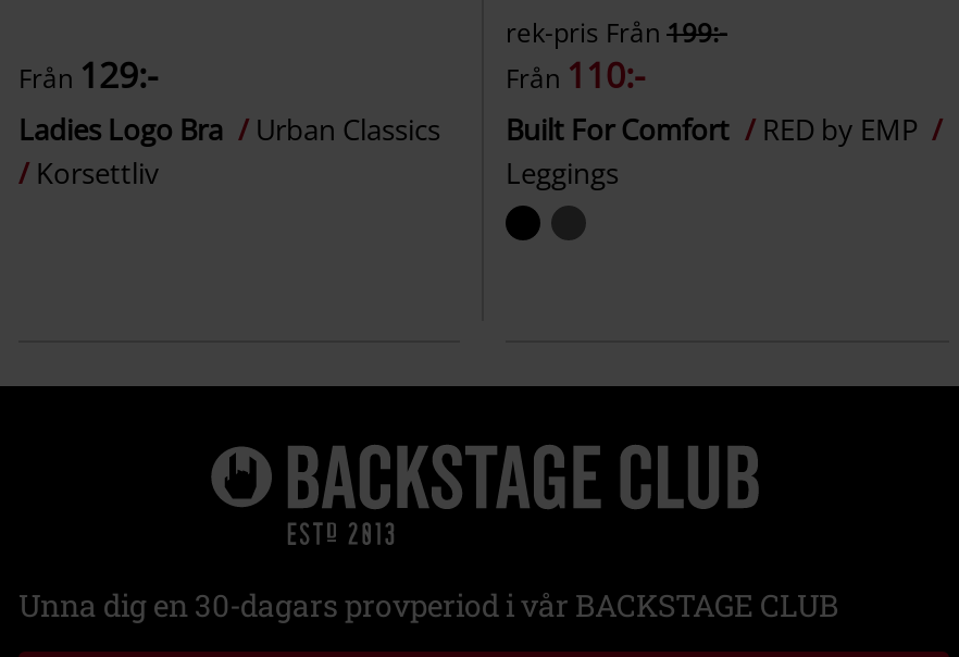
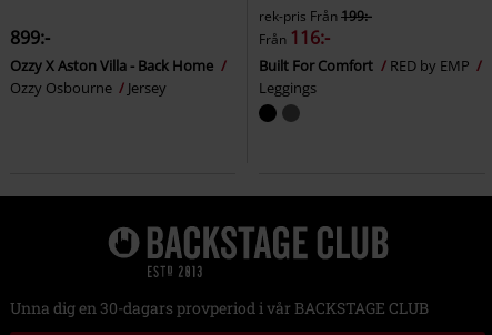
- Från 129:-
- Ladies Logo Bra
- Urban Classics
- Korsettliv
+ 899:-
+ Ozzy X Aston Villa - Back Home
+ Ozzy Osbourne
+ Jersey

- Från 110:-
+ Från 116:-
